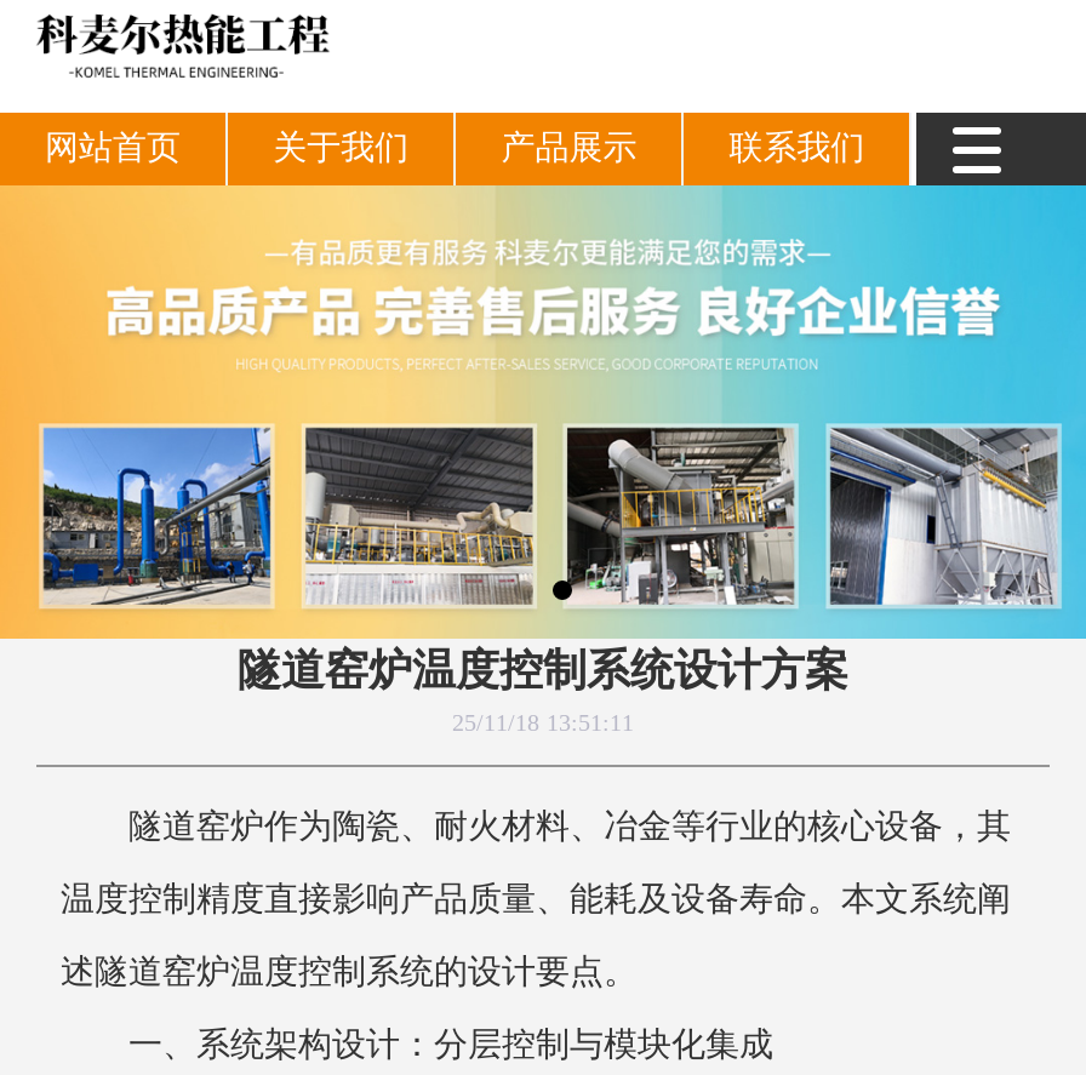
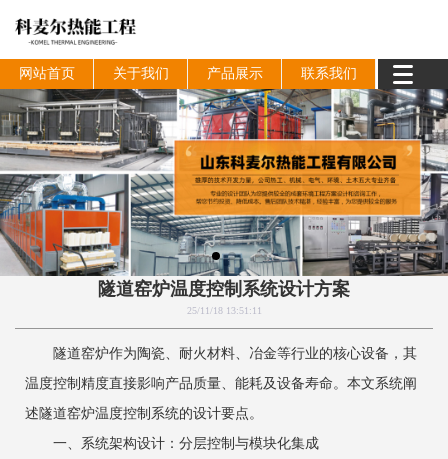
- [image]
+ [image]
